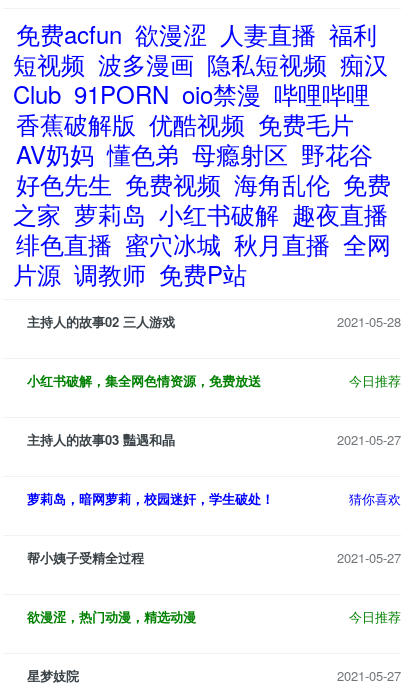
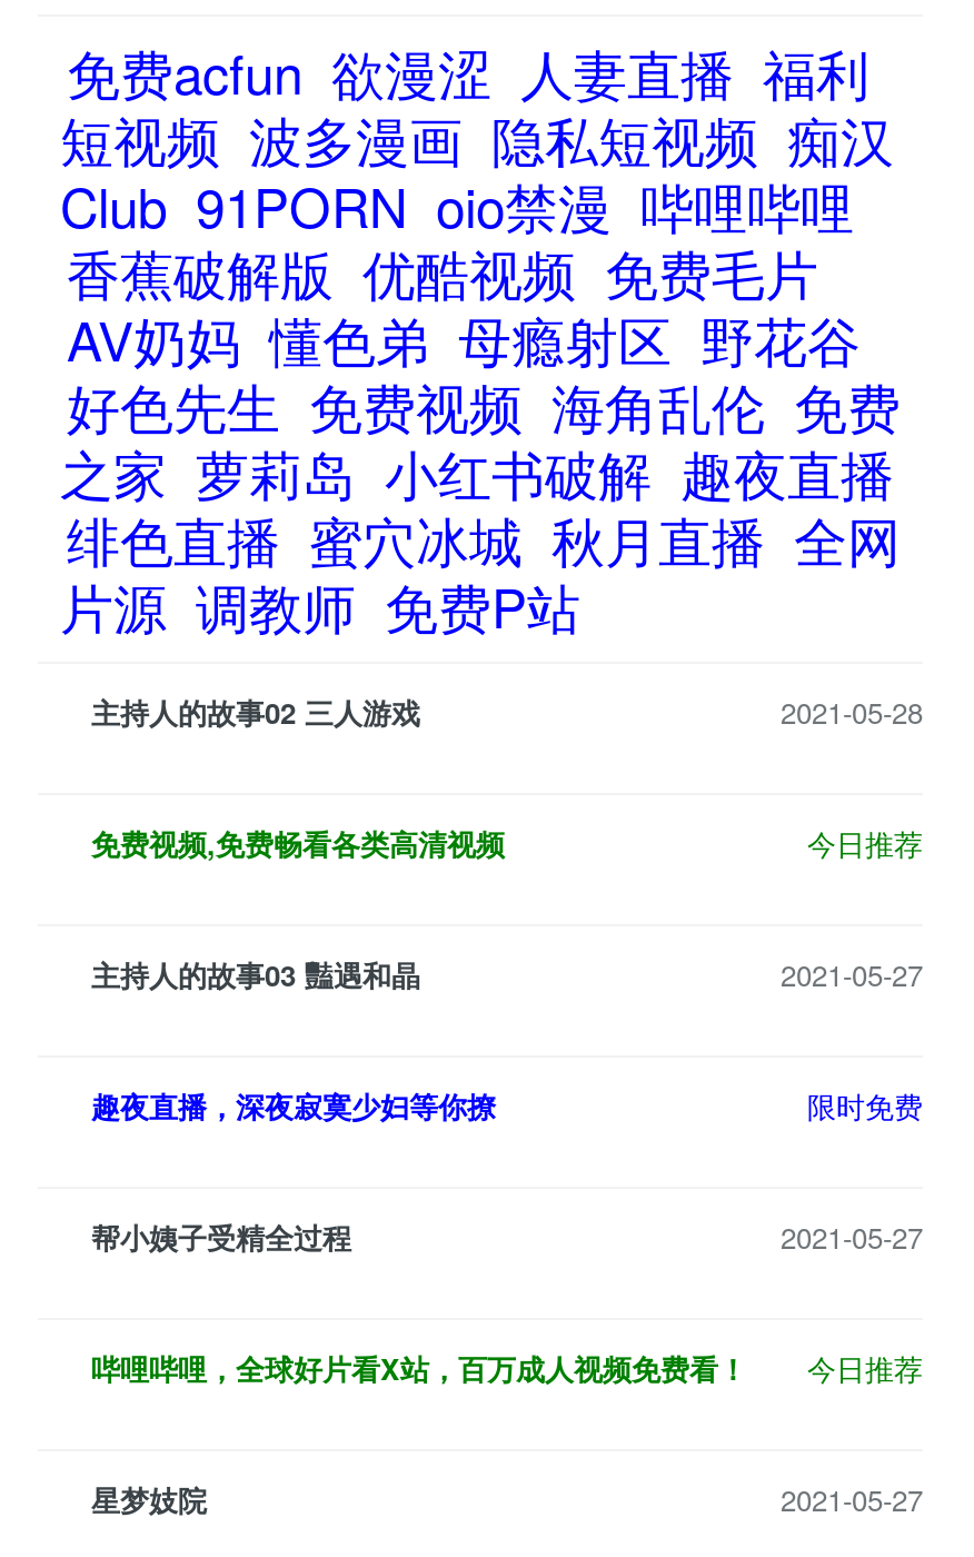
- 小红书破解，集全网色情资源，免费放送
+ 免费视频,免费畅看各类高清视频

- 猜你喜欢
- 萝莉岛，暗网萝莉，校园迷奸，学生破处！
+ 限时免费
+ 趣夜直播，深夜寂寞少妇等你撩

- 欲漫涩，热门动漫，精选动漫
+ 哔哩哔哩，全球好片看X站，百万成人视频免费看！
